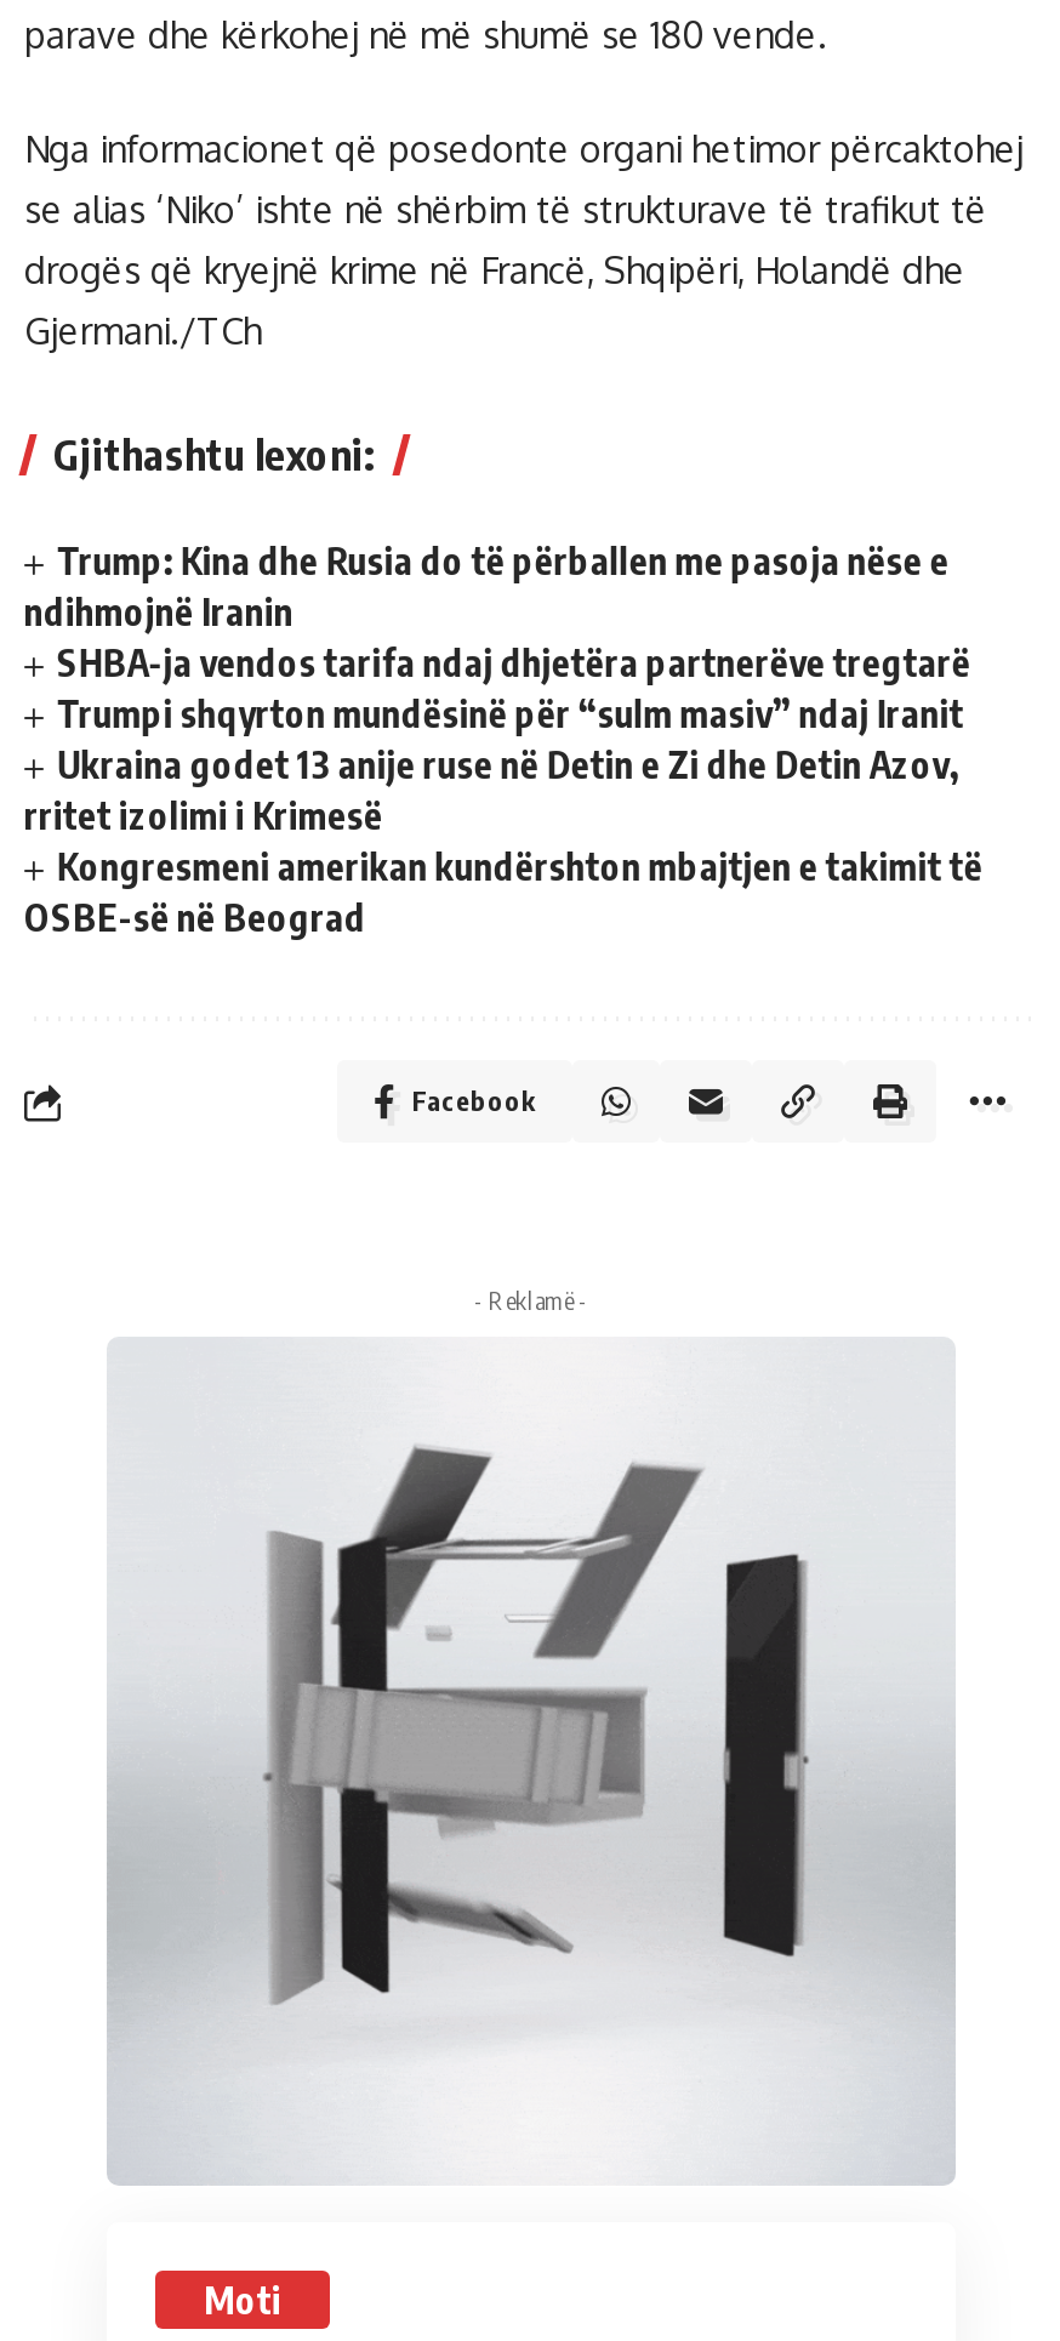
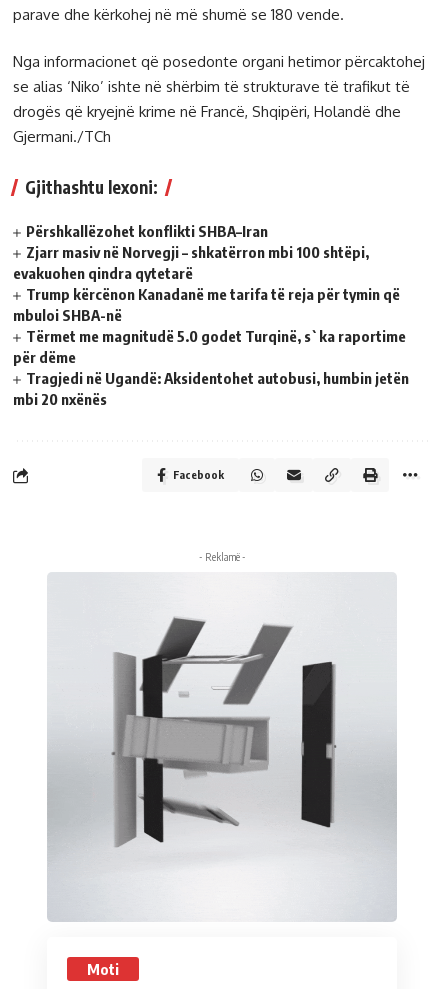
- Trump: Kina dhe Rusia do të përballen me pasoja nëse e
- ndihmojnë Iranin
- SHBA-ja vendos tarifa ndaj dhjetëra partnerëve tregtarë
- Trumpi shqyrton mundësinë për “sulm masiv” ndaj Iranit
- Ukraina godet 13 anije ruse në Detin e Zi dhe Detin Azov,
- rritet izolimi i Krimesë
- Kongresmeni amerikan kundërshton mbajtjen e takimit të
- OSBE-së në Beograd
+ Përshkallëzohet konflikti SHBA–Iran
+ Zjarr masiv në Norvegji – shkatërron mbi 100 shtëpi,
+ evakuohen qindra qytetarë
+ Trump kërcënon Kanadanë me tarifa të reja për tymin që
+ mbuloi SHBA-në
+ Tërmet me magnitudë 5.0 godet Turqinë, s`ka raportime
+ për dëme
+ Tragjedi në Ugandë: Aksidentohet autobusi, humbin jetën
+ mbi 20 nxënës
